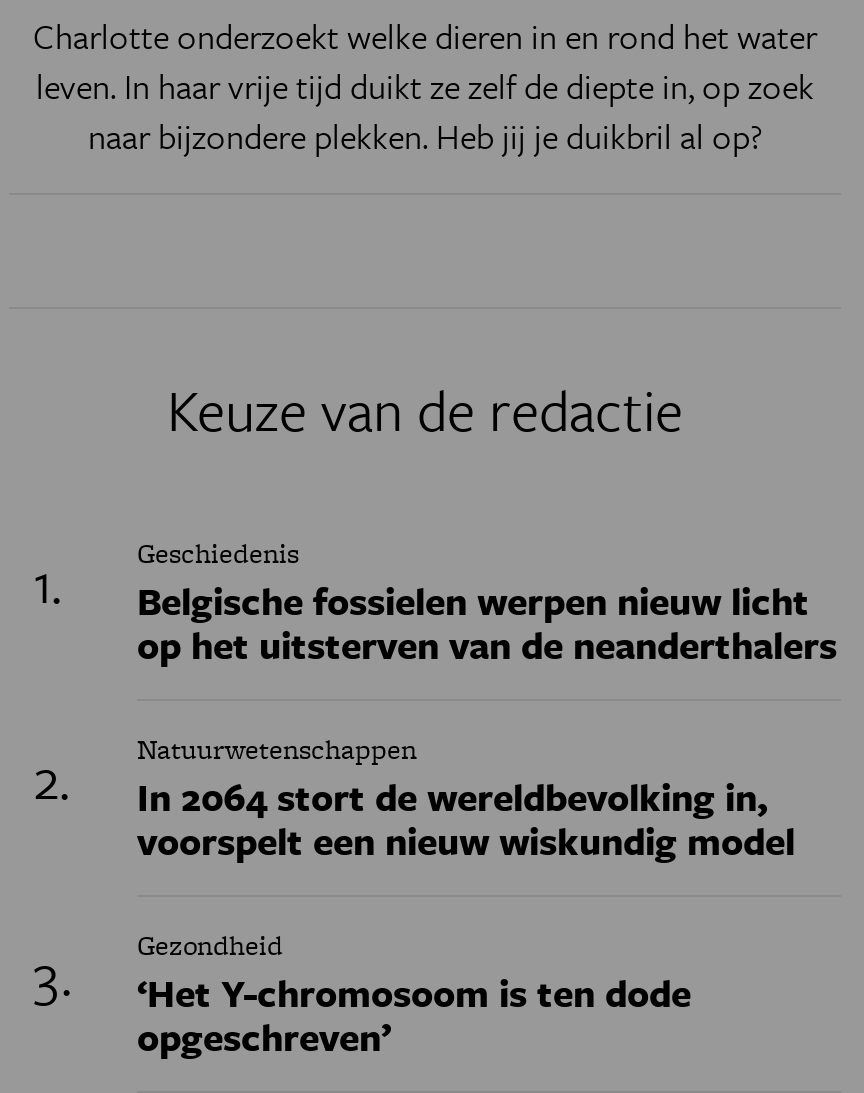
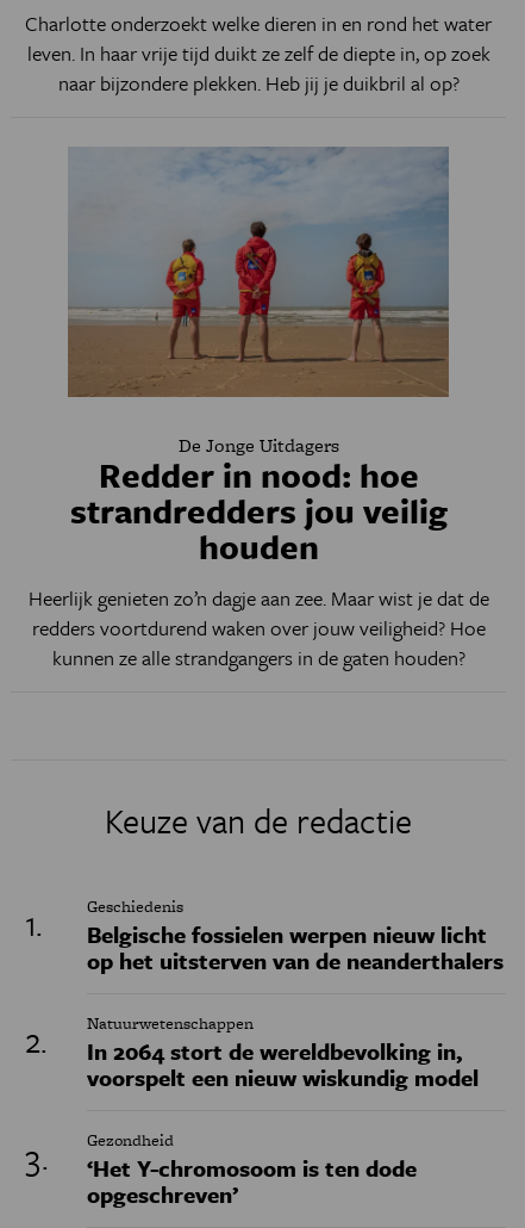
+ [image]
+ De Jonge Uitdagers
+ Redder in nood: hoe
+ strandredders jou veilig
+ houden
+ Heerlijk genieten zo’n dagje aan zee. Maar wist je dat de
+ redders voortdurend waken over jouw veiligheid? Hoe
+ kunnen ze alle strandgangers in de gaten houden?
